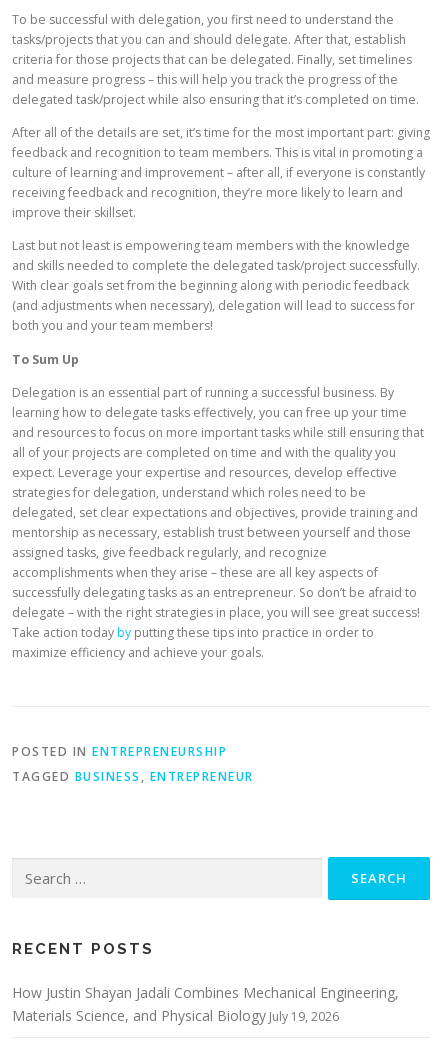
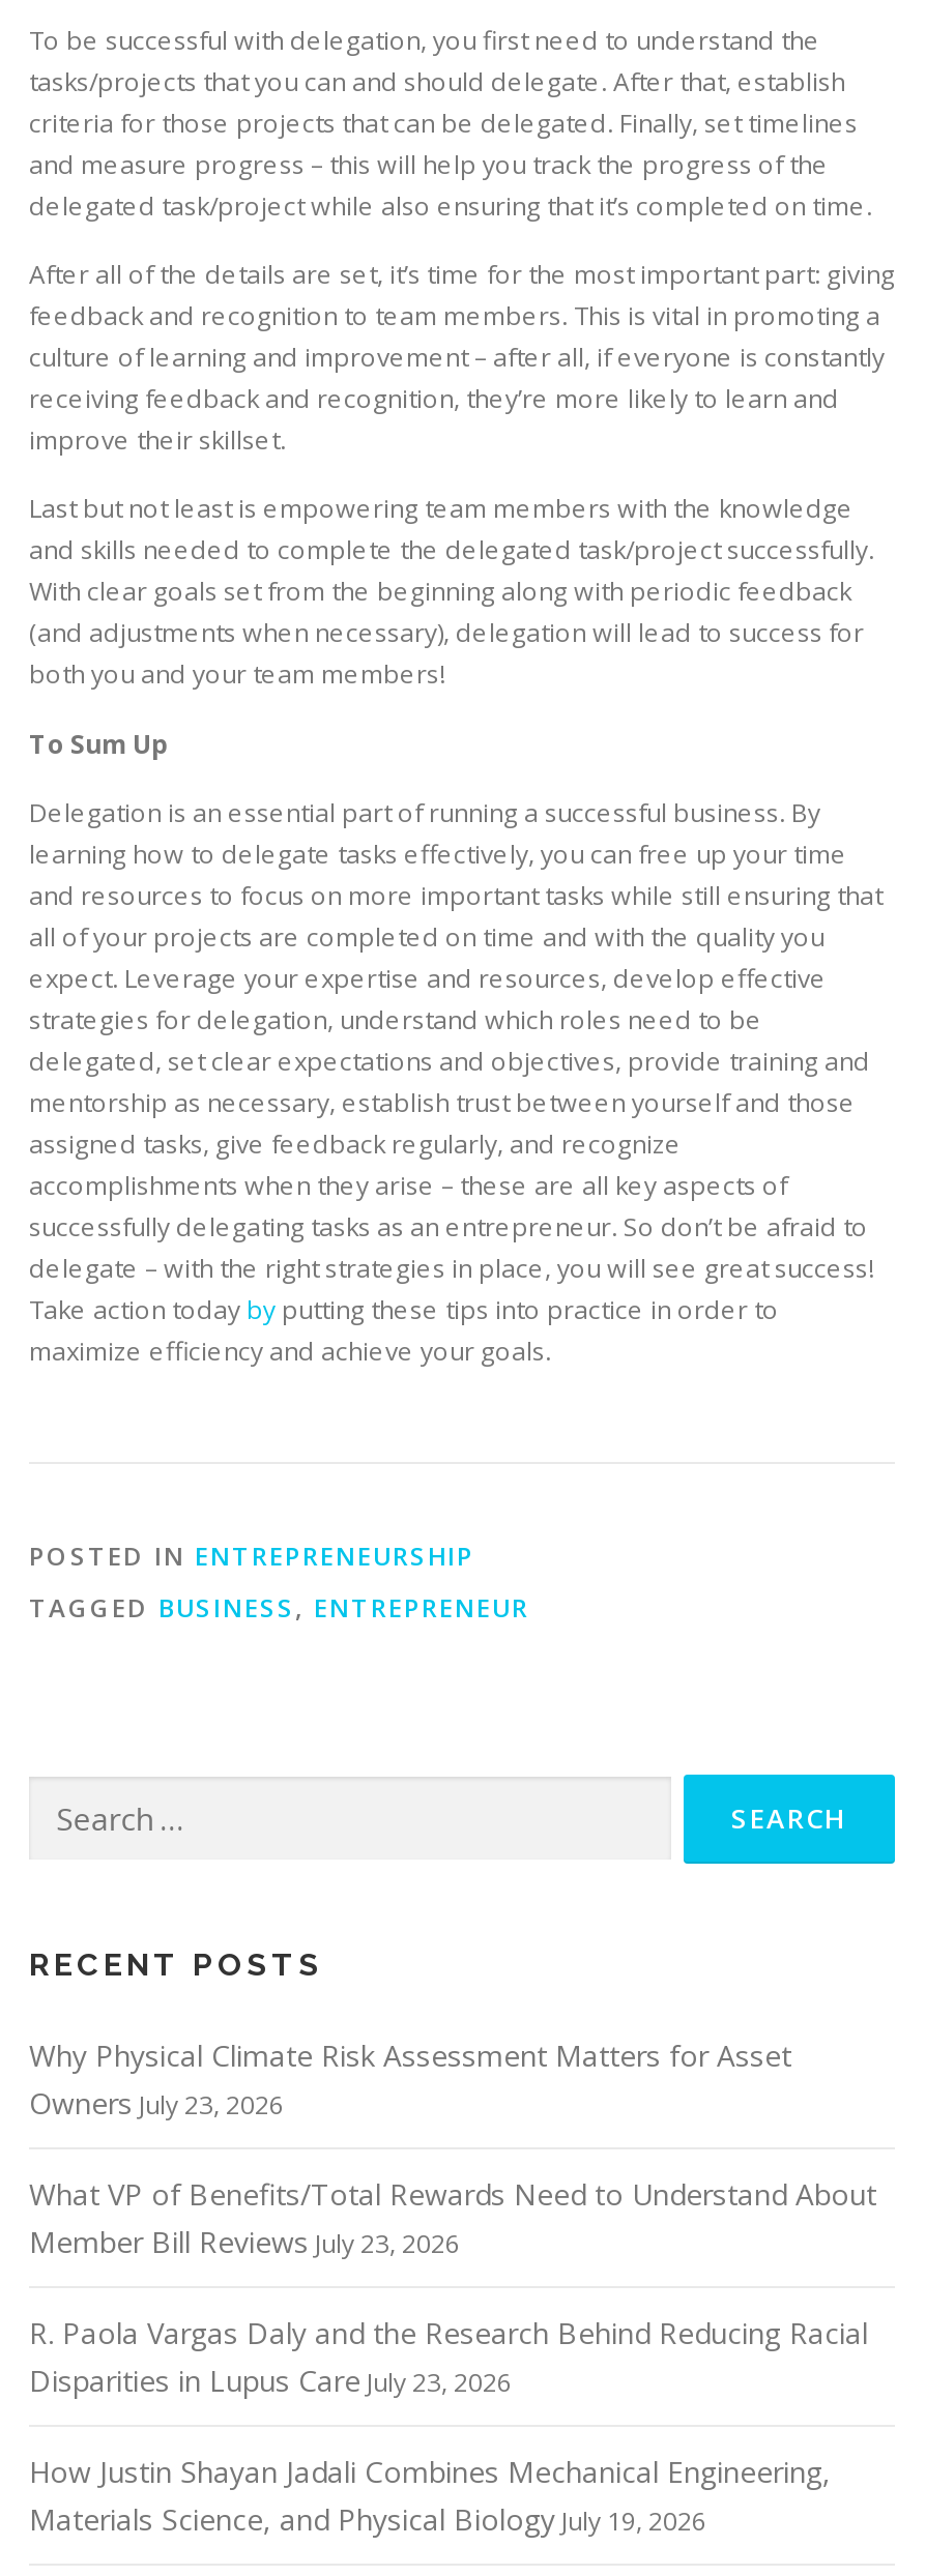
+ Why Physical Climate Risk Assessment Matters for Asset
+ Owners July 23, 2026
+ What VP of Benefits/Total Rewards Need to Understand About
+ Member Bill Reviews July 23, 2026
+ R. Paola Vargas Daly and the Research Behind Reducing Racial
+ Disparities in Lupus Care July 23, 2026
